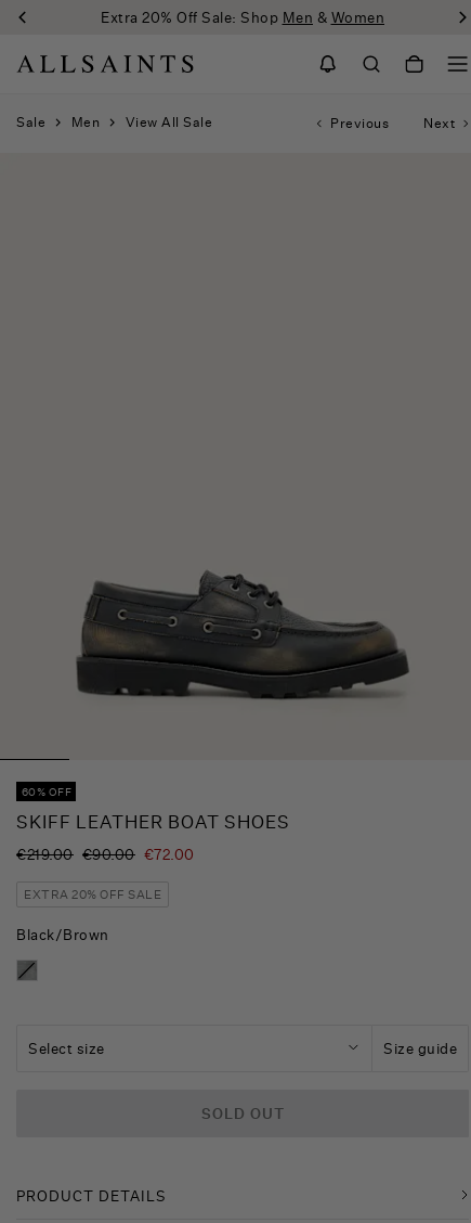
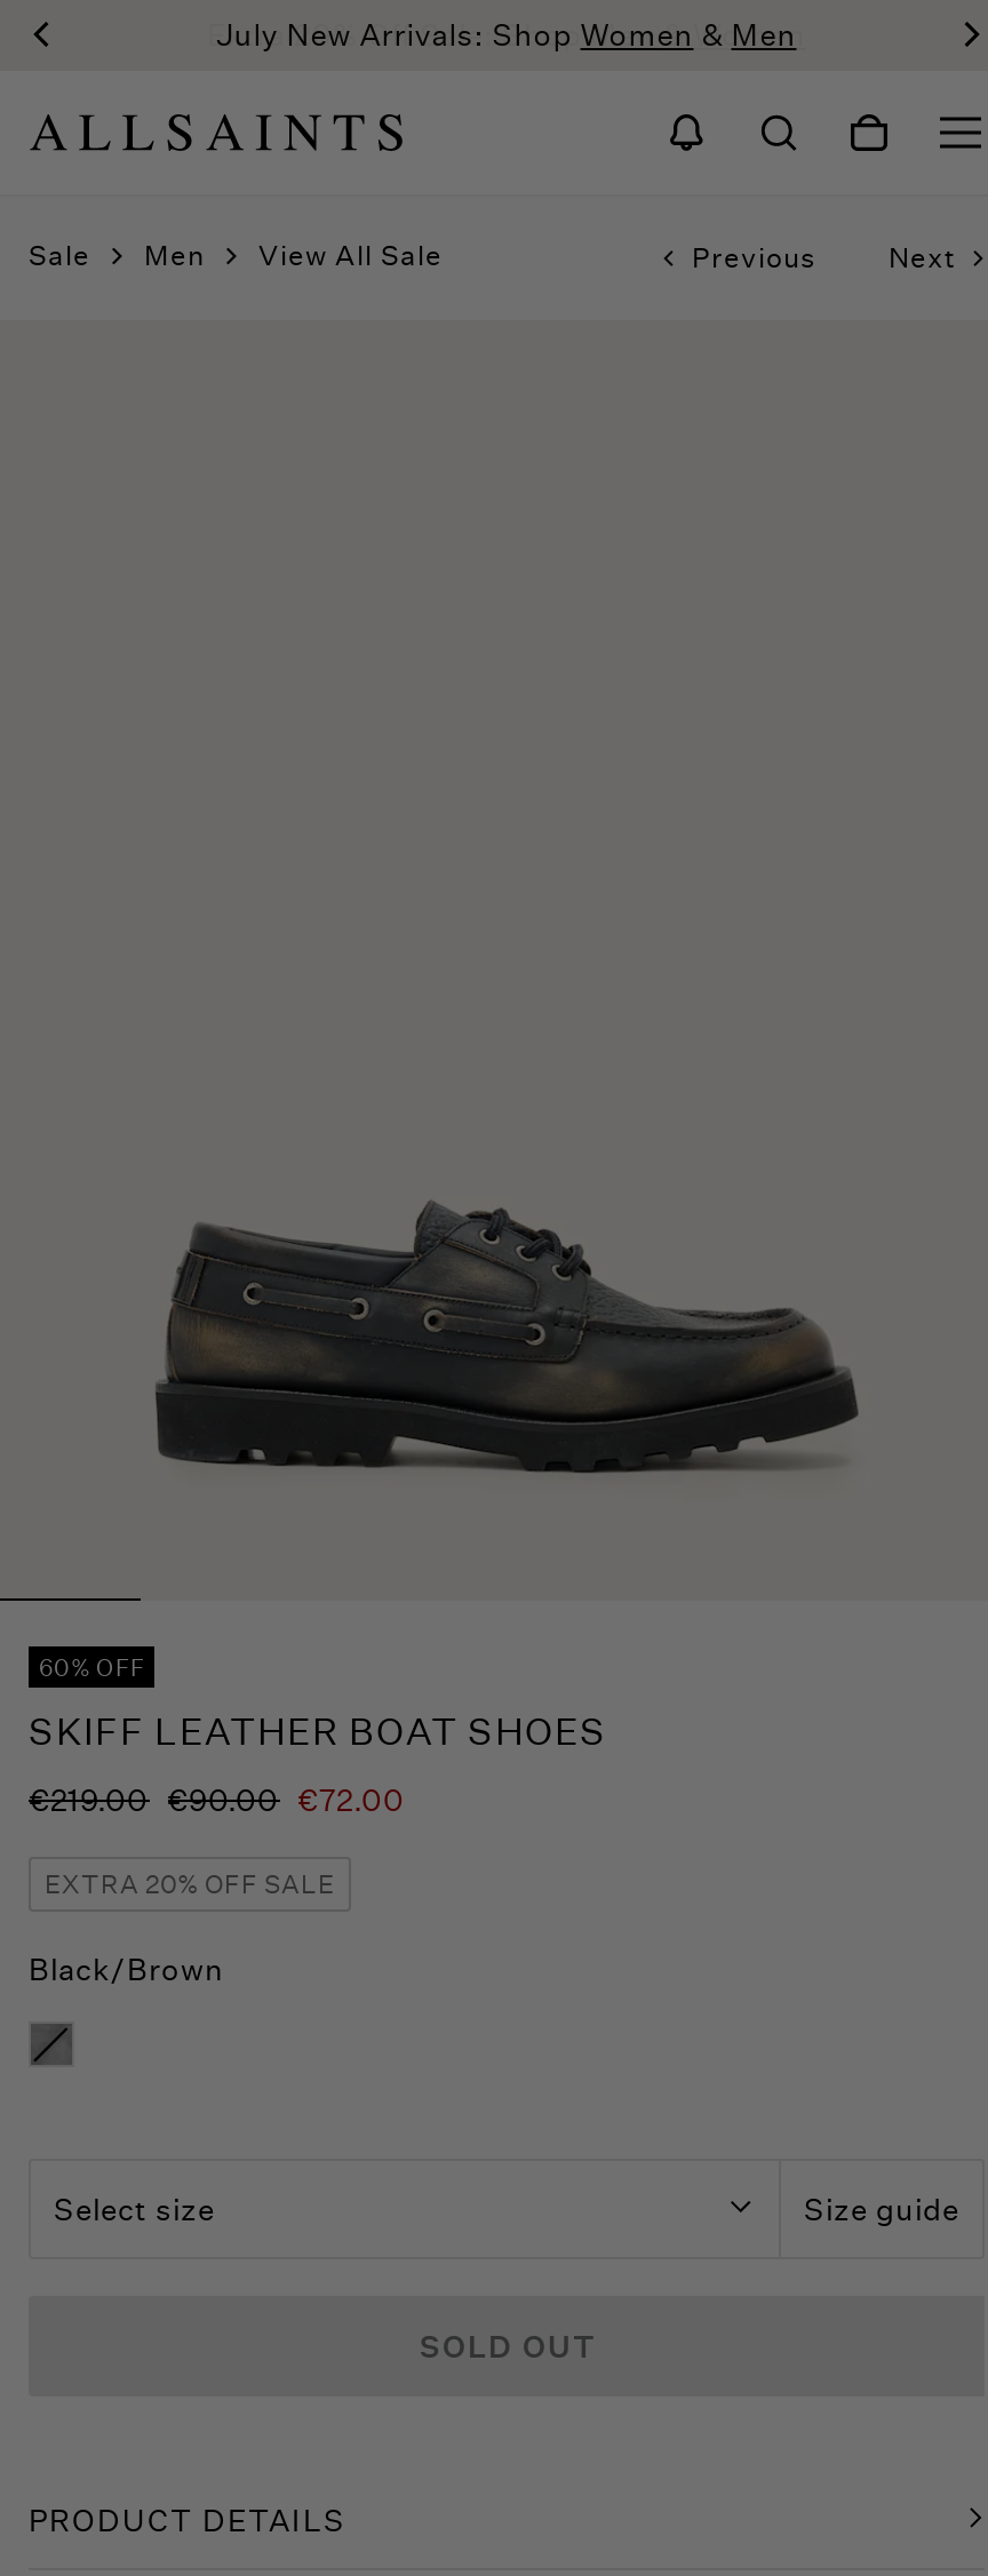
- Extra 20% Off Sale: Shop Men & Women
+ July New Arrivals: Shop Women & Men
